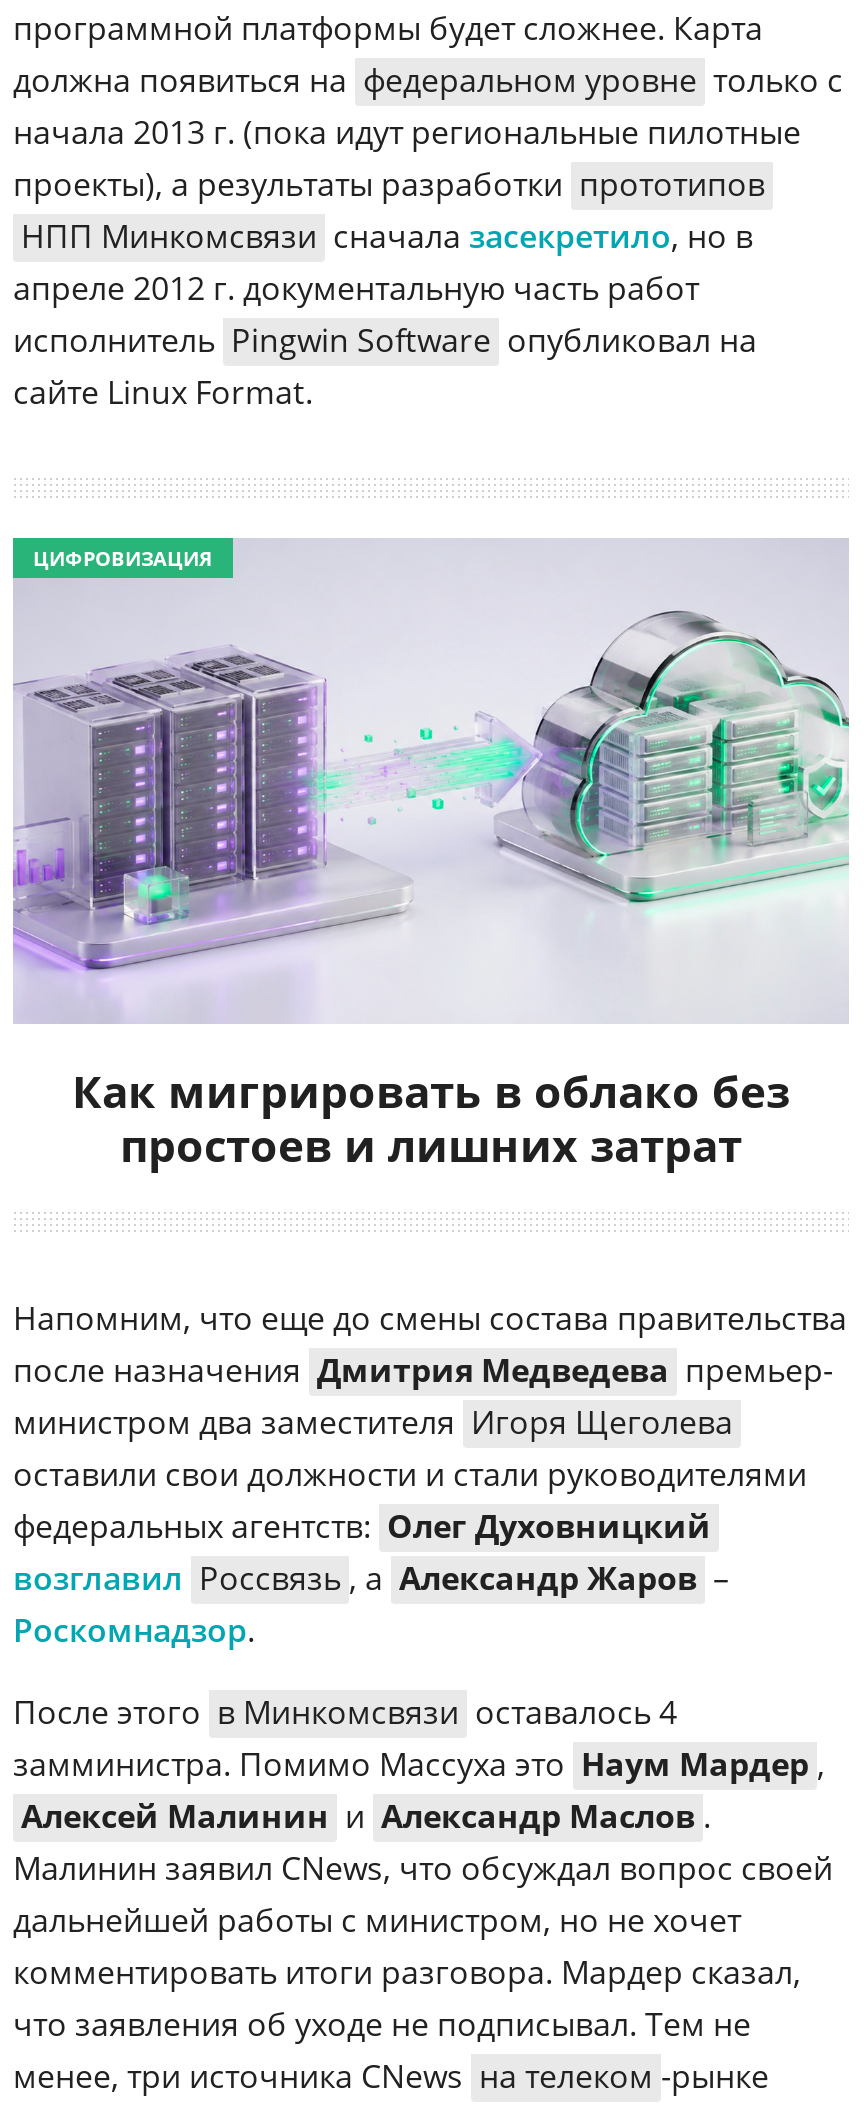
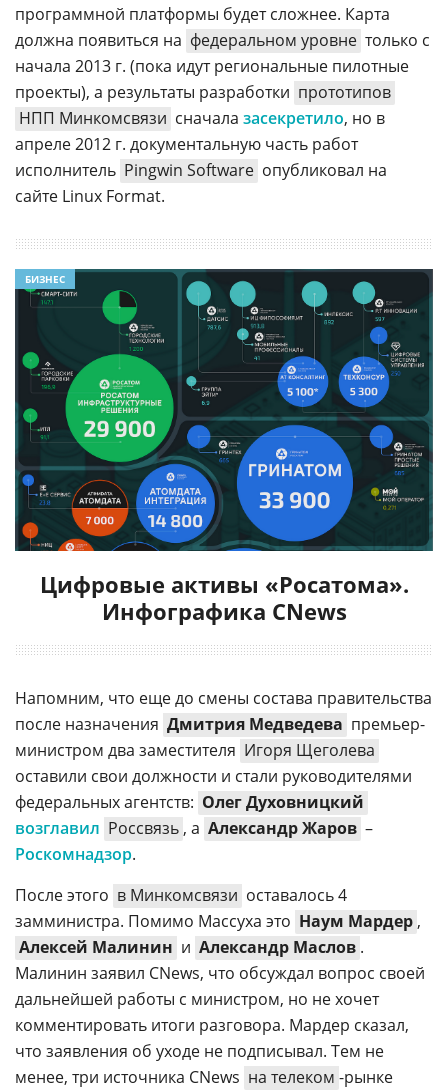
- [image]
- ЦИФРОВИЗАЦИЯ
+ [image]
+ БИЗНЕС

- Как мигрировать в облако без
- простоев и лишних затрат
+ Цифровые активы «Росатома».
+ Инфографика CNews
